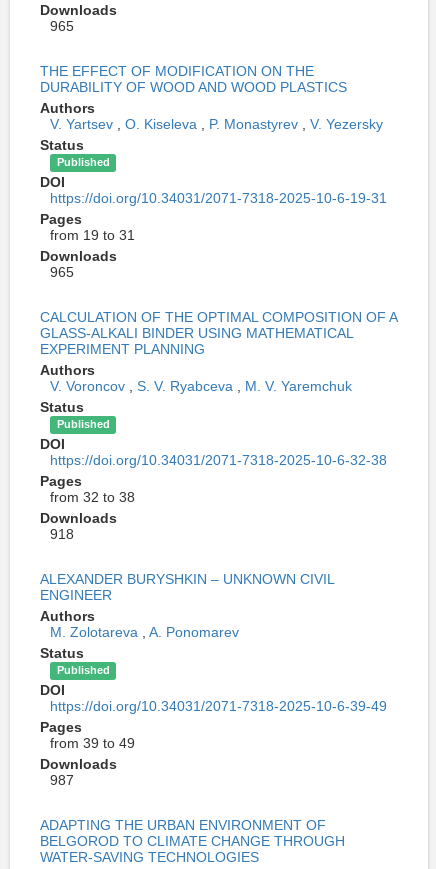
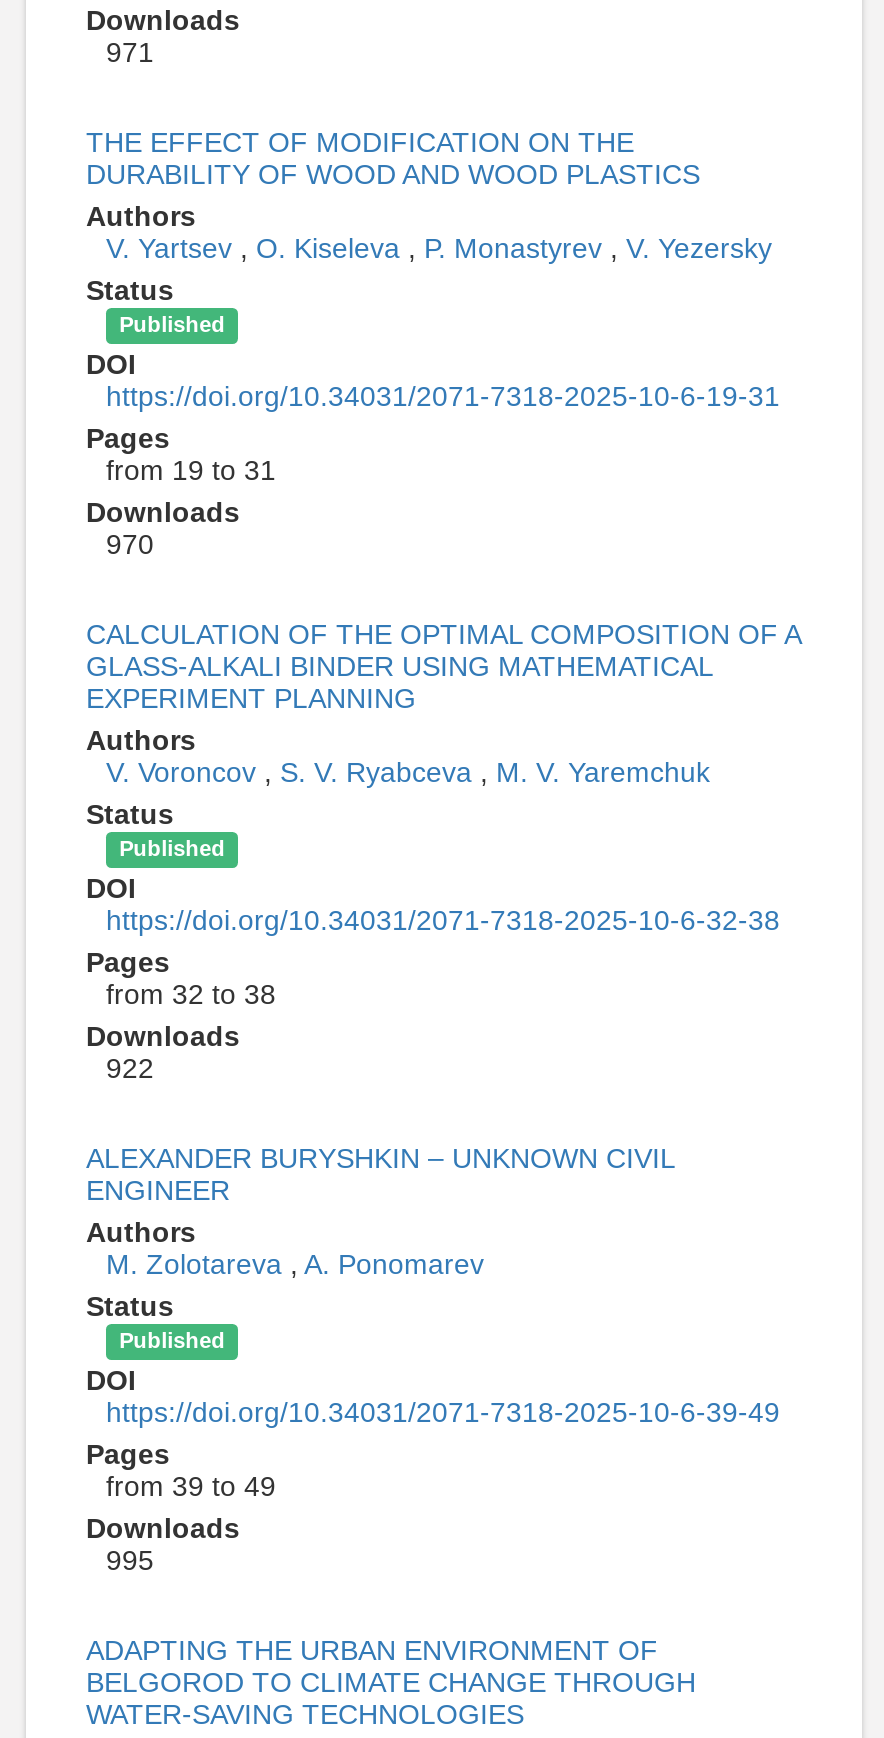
- 965
+ 971

- 965
+ 970

- 918
+ 922

- 987
+ 995
